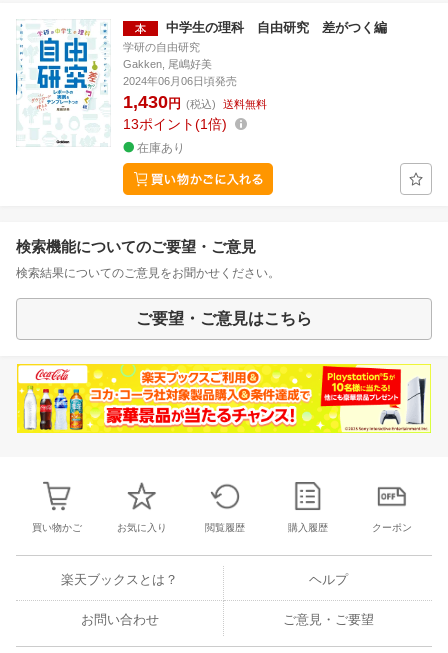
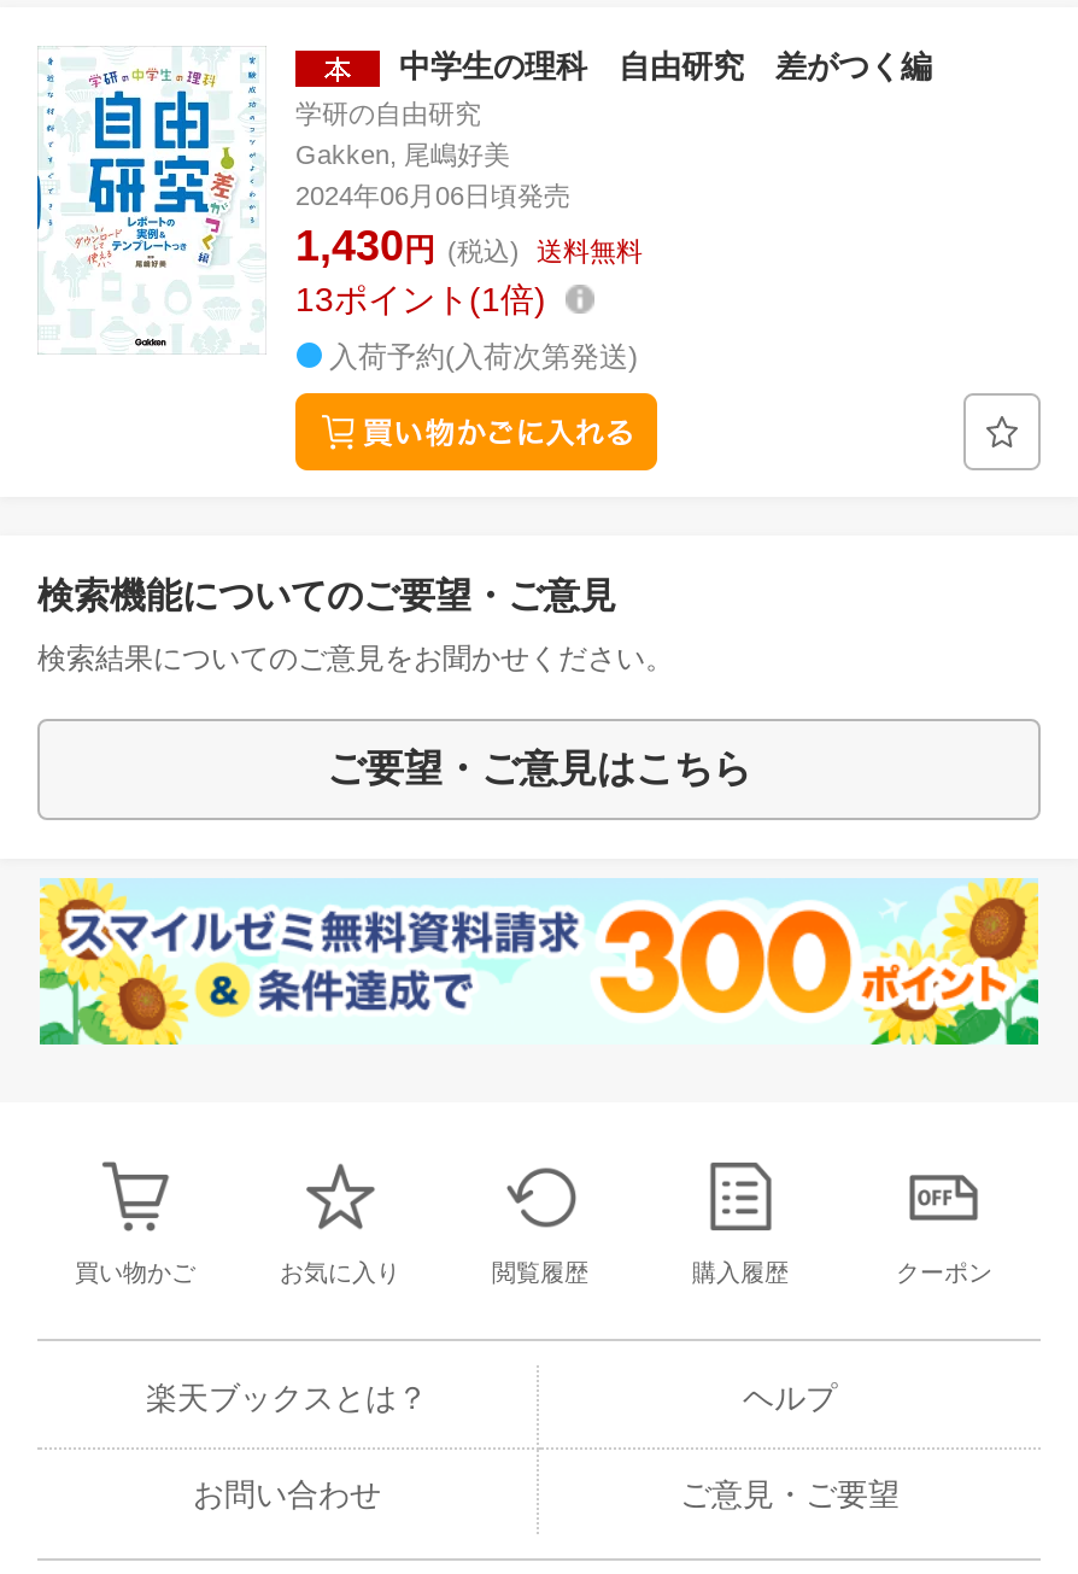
- 在庫あり
+ 入荷予約(入荷次第発送)

- [image]
+ [image]
